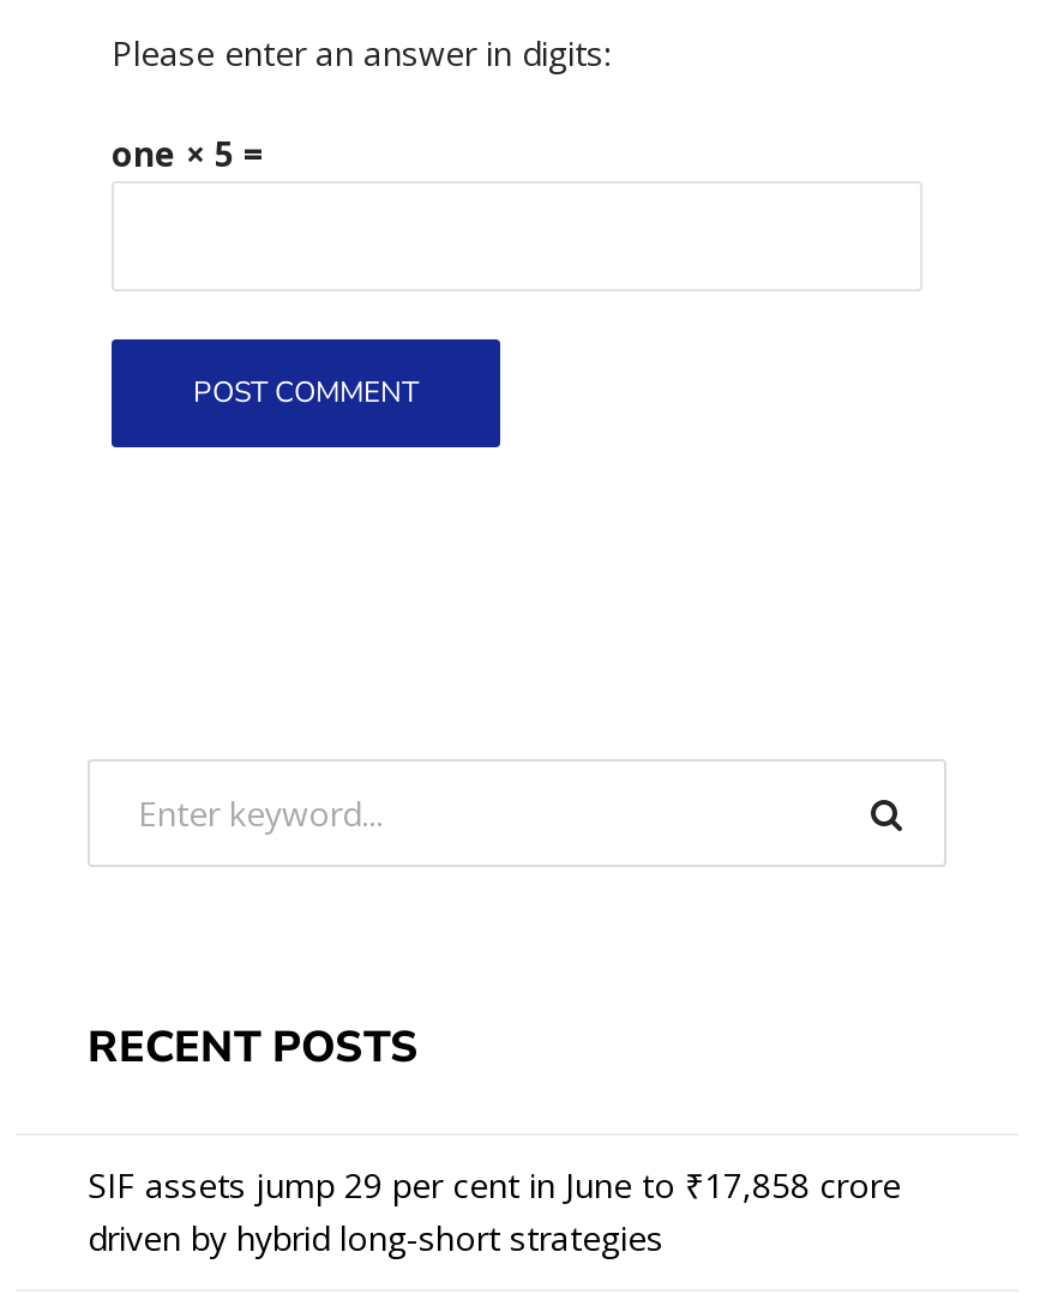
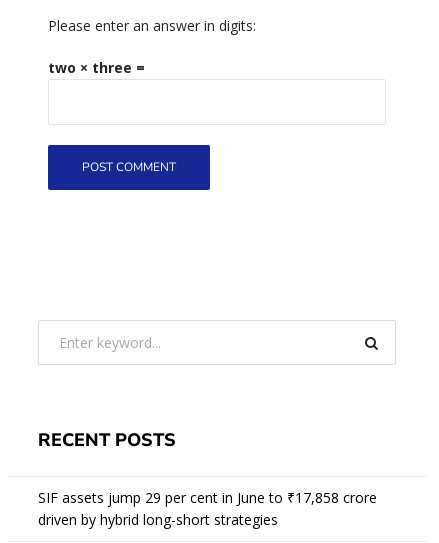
- one × 5 =
+ two × three =
